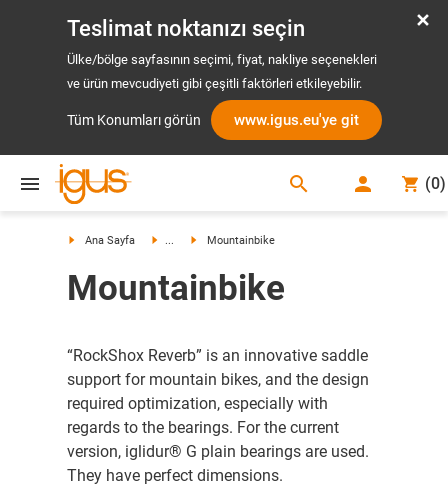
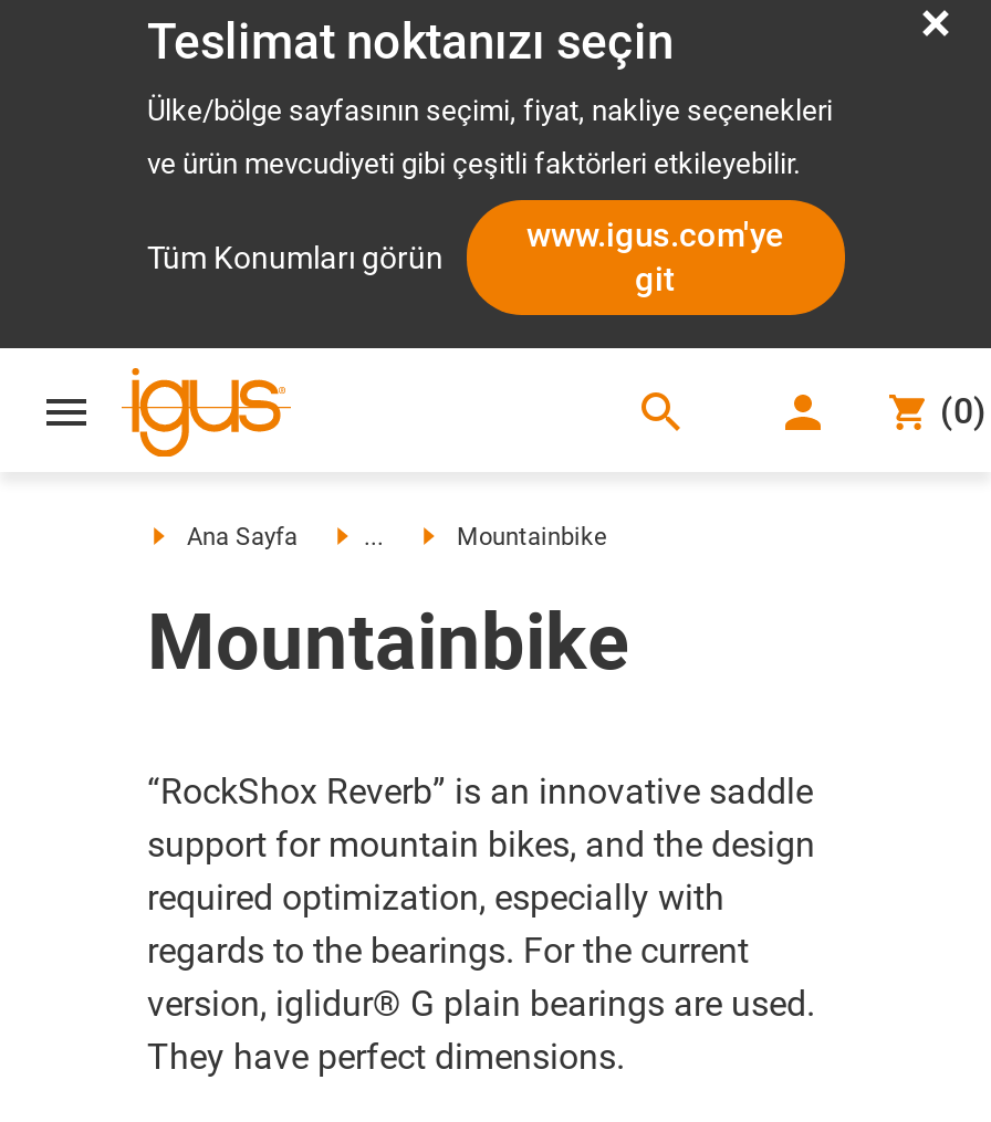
- www.igus.eu'ye git
+ www.igus.com'ye
+ git
